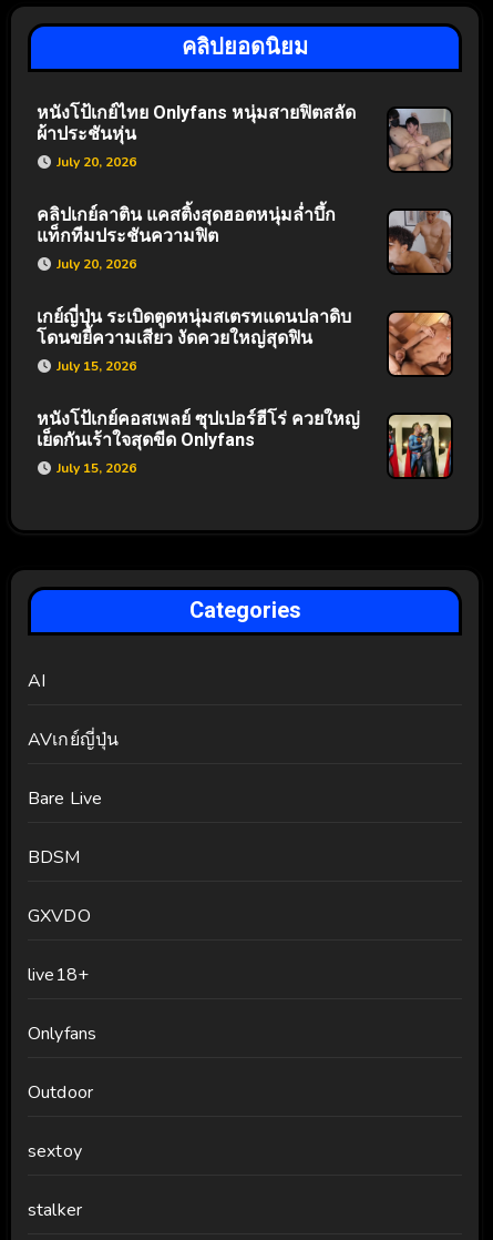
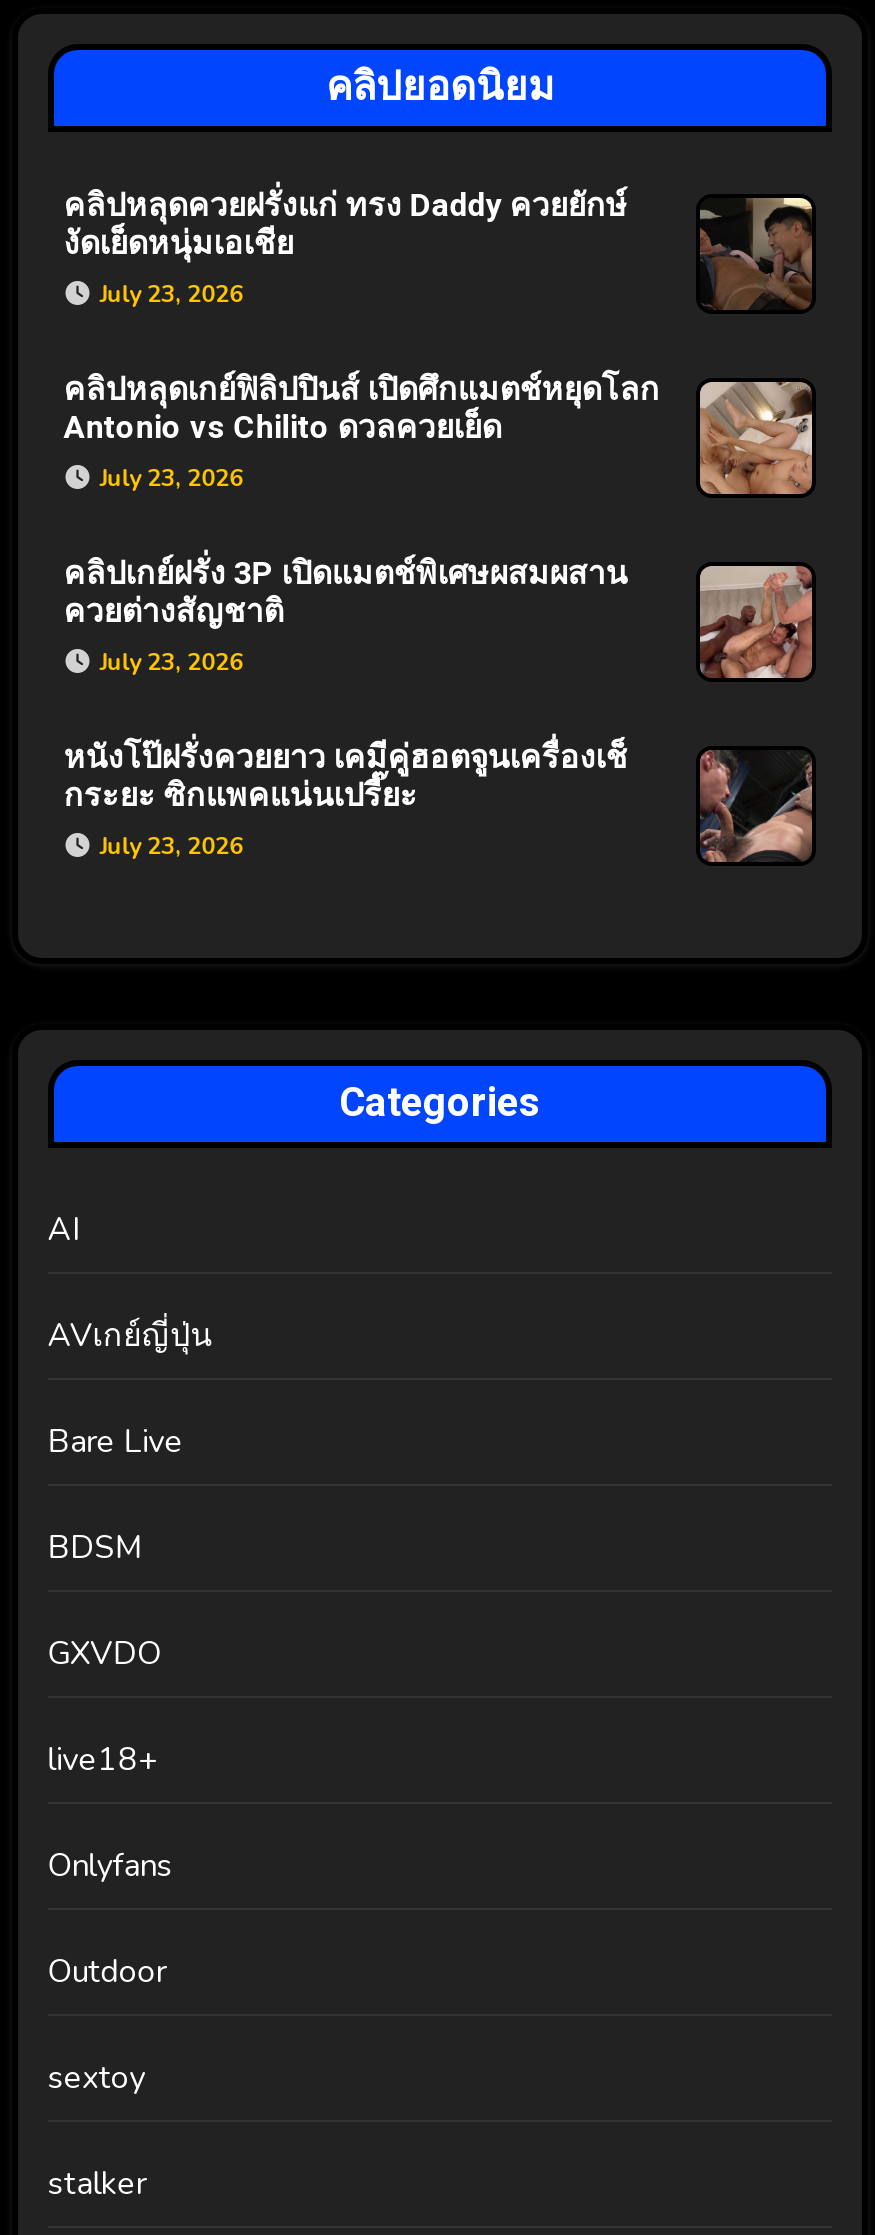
- [image]
- หนังโป้เกย์ไทย Onlyfans หนุ่มสายฟิตสลัด
- ผ้าประชันหุ่น
- July 20, 2026
+ [image]
+ คลิปหลุดควยฝรั่งแก่ ทรง Daddy ควยยักษ์
+ งัดเย็ดหนุ่มเอเชีย
+ July 23, 2026

- คลิปเกย์ลาติน แคสติ้งสุดฮอตหนุ่มล่ำบึ้ก
- แท็กทีมประชันความฟิต
- July 20, 2026
+ คลิปหลุดเกย์ฟิลิปปินส์ เปิดศึกแมตช์หยุดโลก
+ Antonio vs Chilito ดวลควยเย็ด
+ July 23, 2026

- [image]
+ [image]

- [image]
- เกย์ญี่ปุ่น ระเบิดตูดหนุ่มสเตรทแดนปลาดิบ
- โดนขยี้ความเสียว งัดควยใหญ่สุดฟิน
- July 15, 2026
+ [image]
+ คลิปเกย์ฝรั่ง 3P เปิดแมตช์พิเศษผสมผสาน
+ ควยต่างสัญชาติ
+ July 23, 2026

- [image]
- หนังโป้เกย์คอสเพลย์ ซุปเปอร์ฮีโร่ ควยใหญ่
- เย็ดกันเร้าใจสุดขีด Onlyfans
- July 15, 2026
+ [image]
+ หนังโป๊ฝรั่งควยยาว เคมีคู่ฮอตจูนเครื่องเช็
+ กระยะ ซิกแพคแน่นเปรี๊ยะ
+ July 23, 2026
